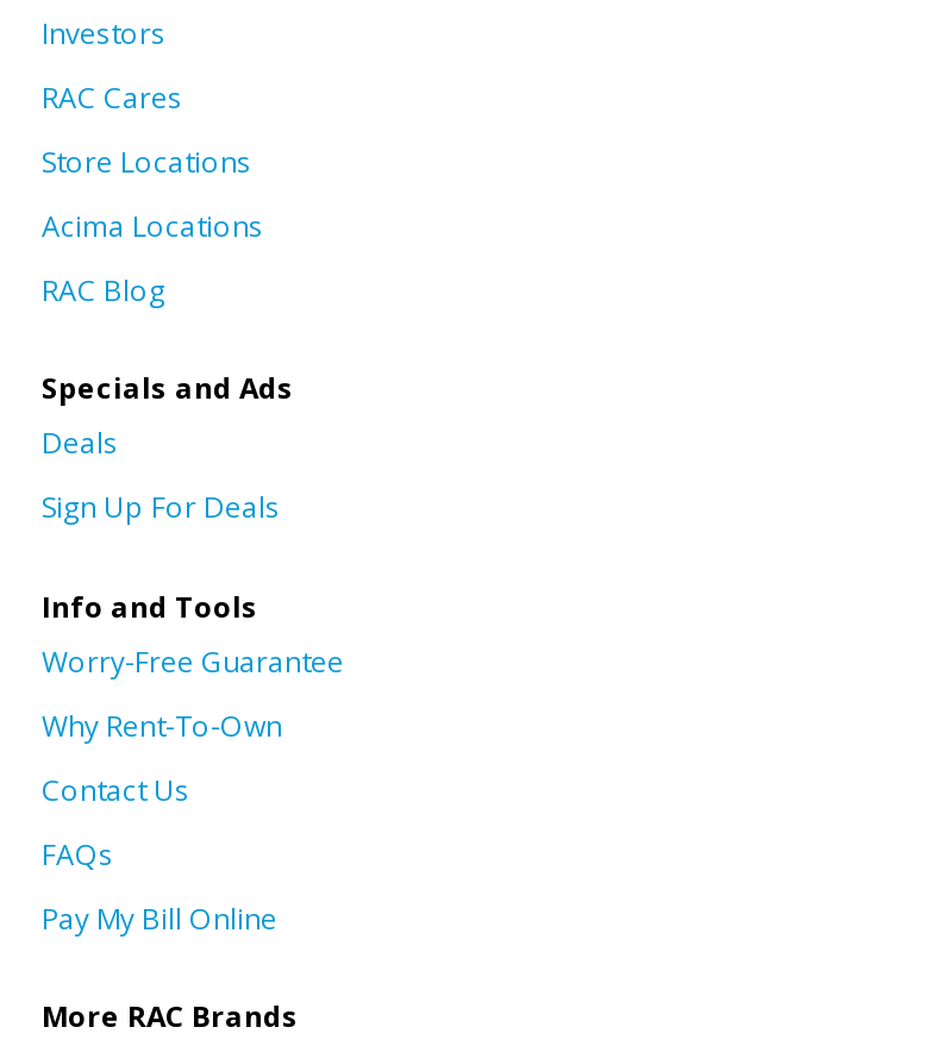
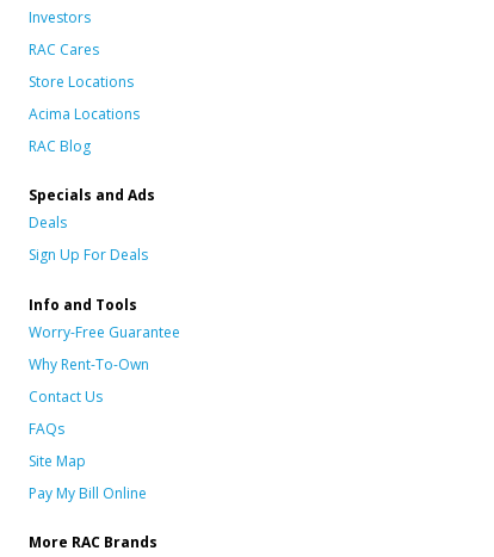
+ Site Map
